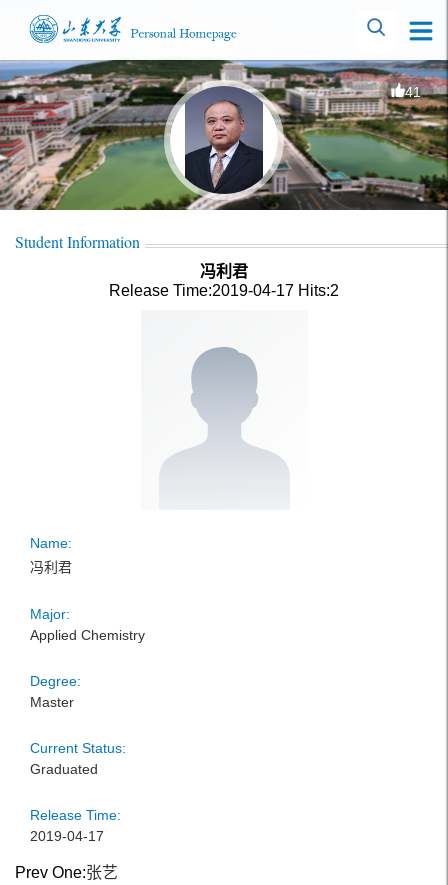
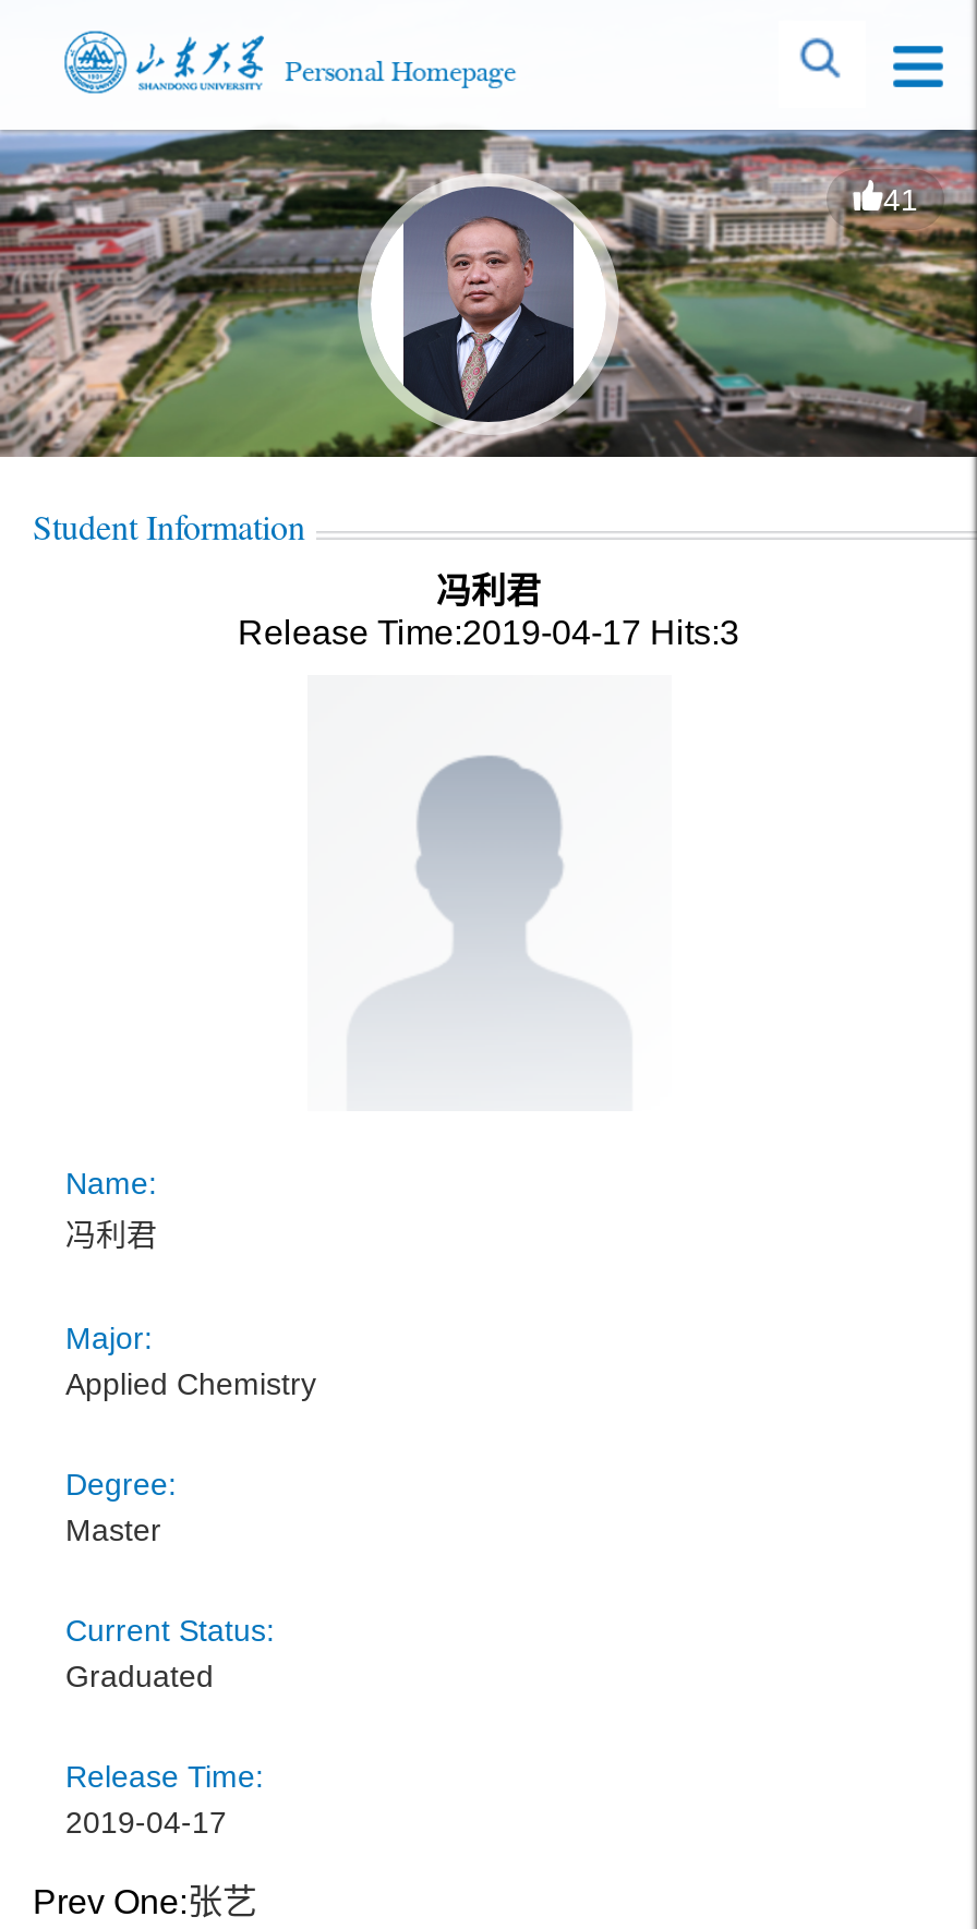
- Release Time:2019-04-17 Hits:2
+ Release Time:2019-04-17 Hits:3
